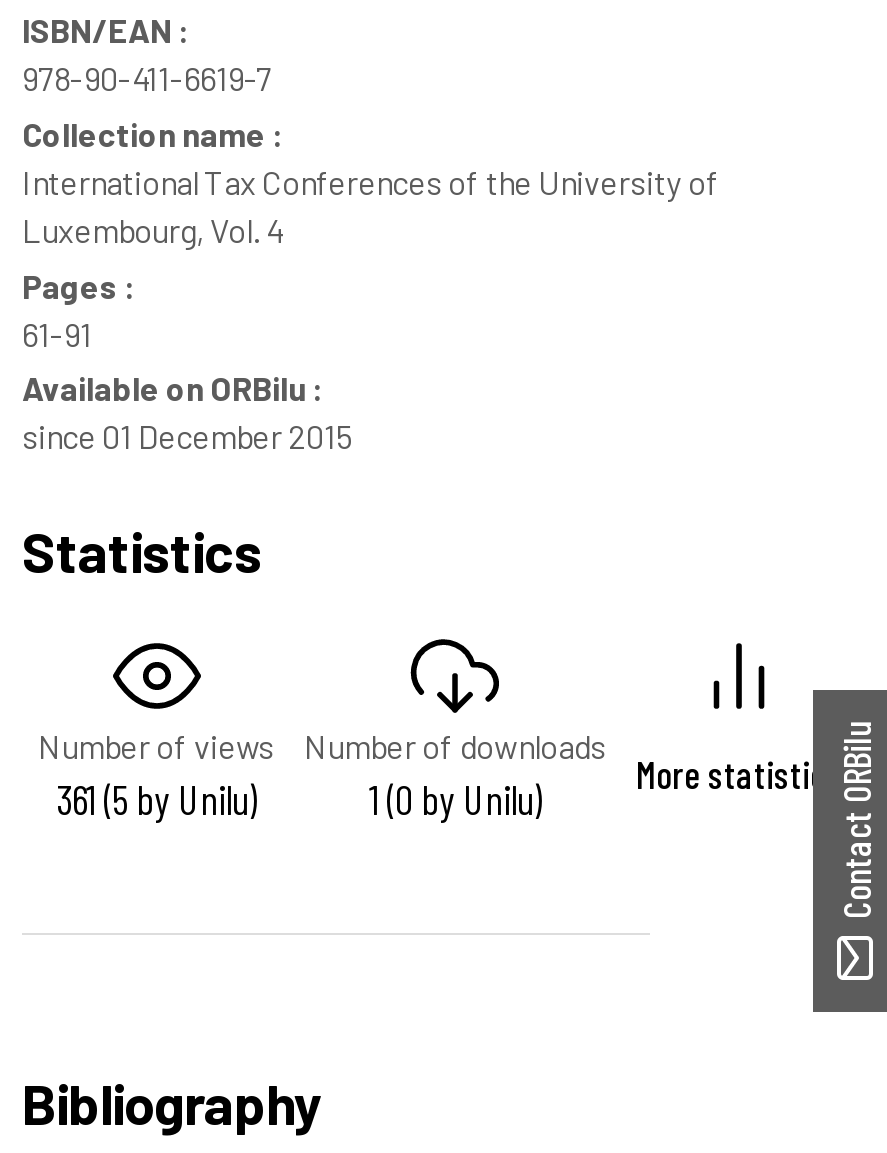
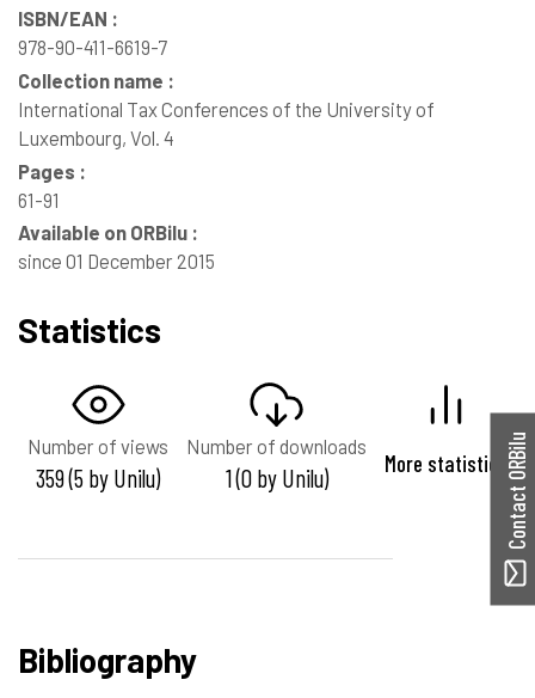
- 361 (5 by Unilu)
+ 359 (5 by Unilu)
